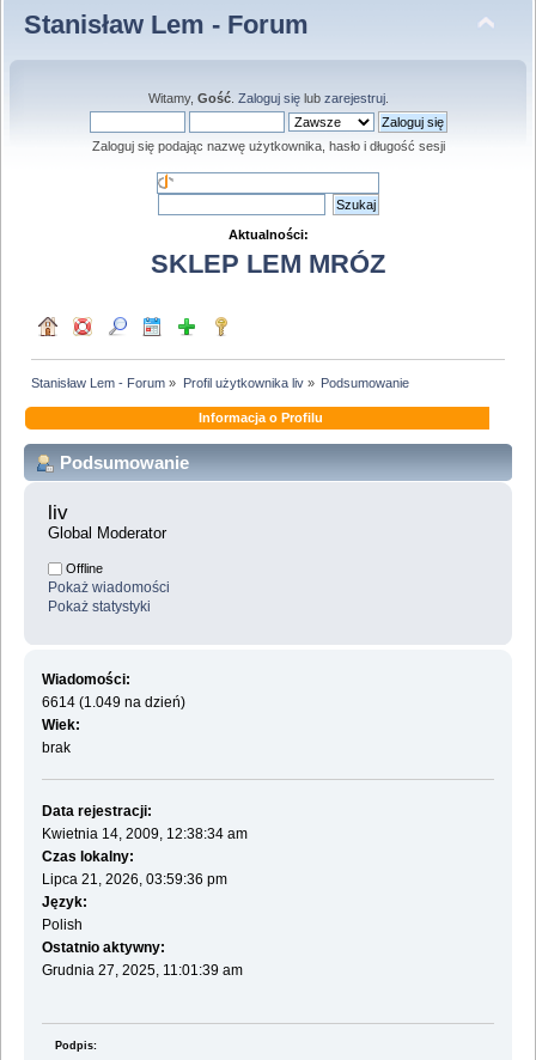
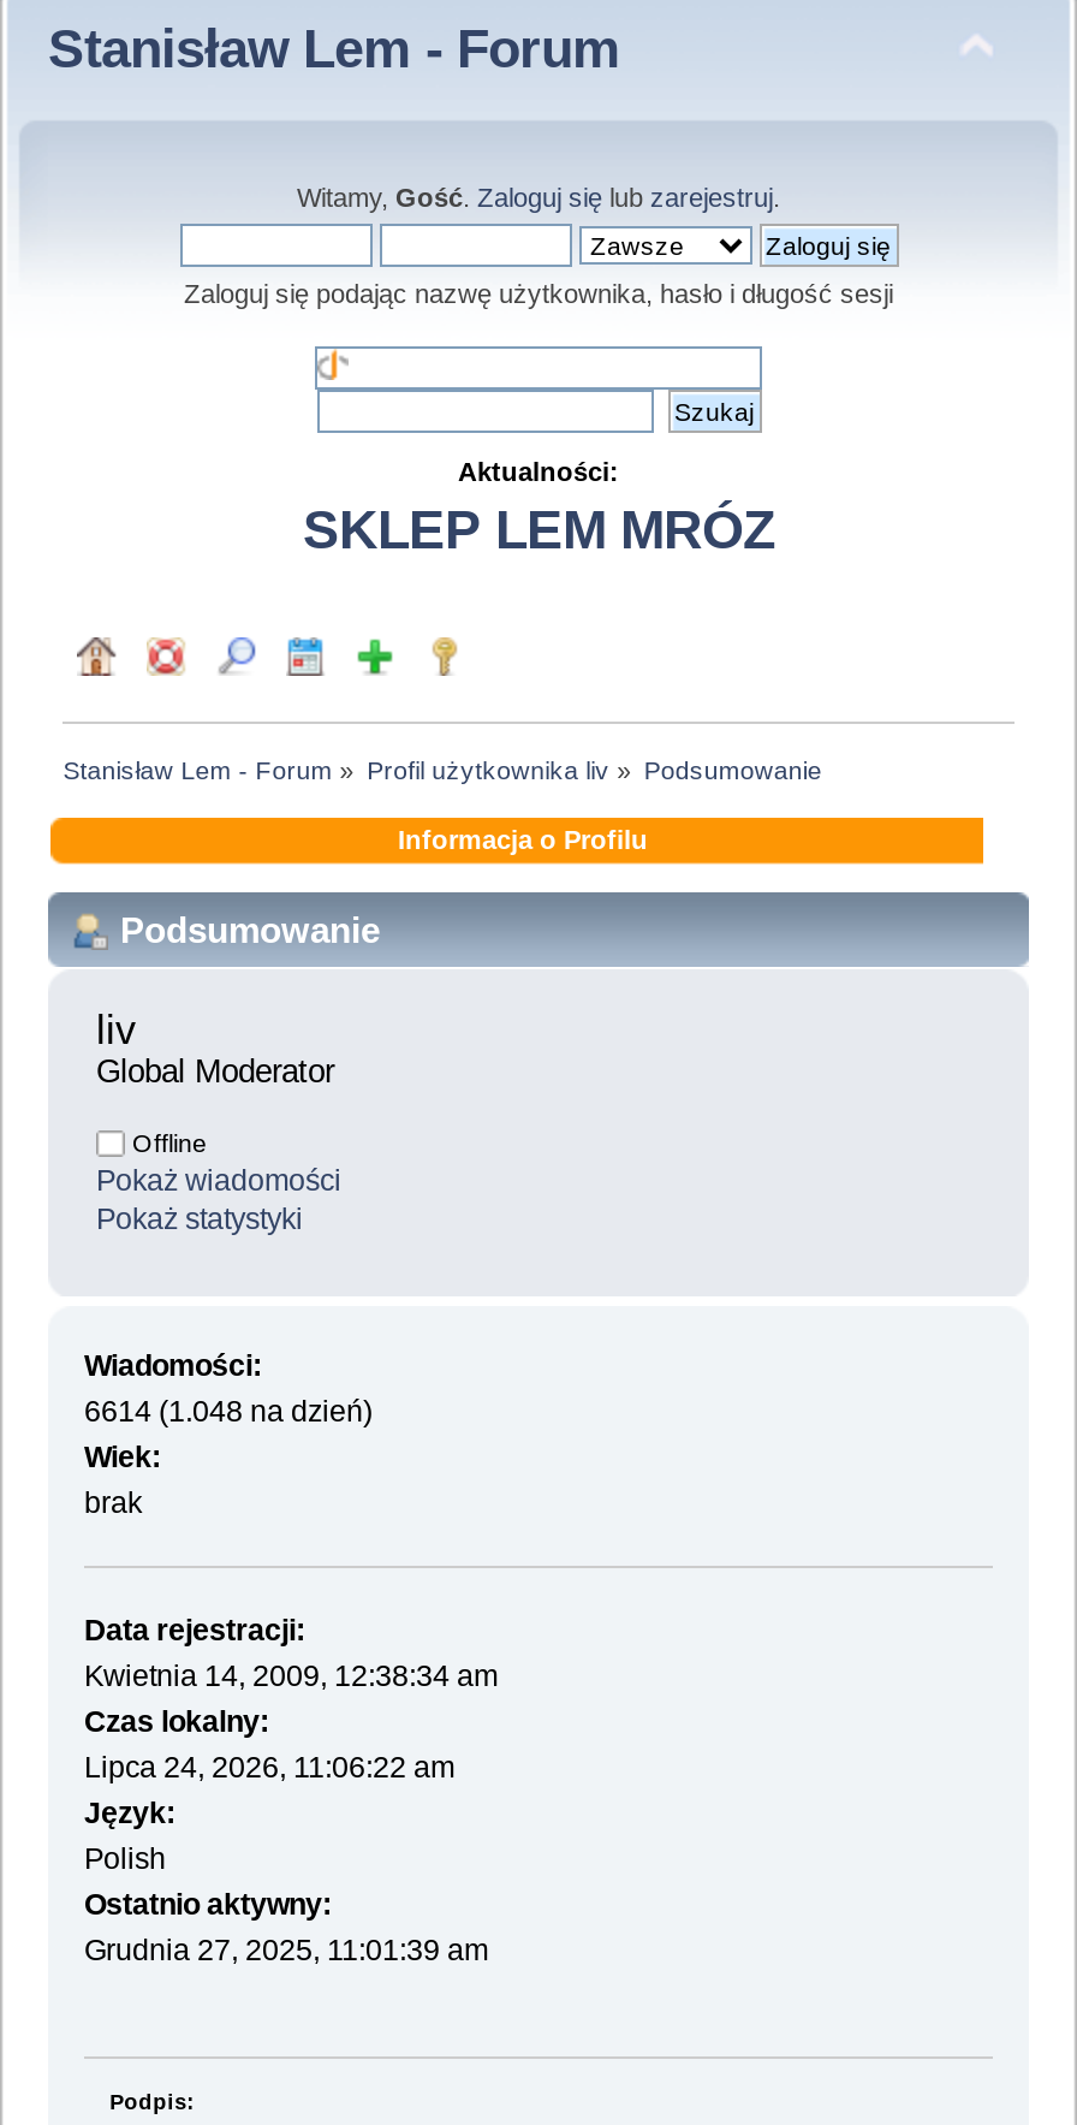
- 6614 (1.049 na dzień)
+ 6614 (1.048 na dzień)

- Lipca 21, 2026, 03:59:36 pm
+ Lipca 24, 2026, 11:06:22 am
